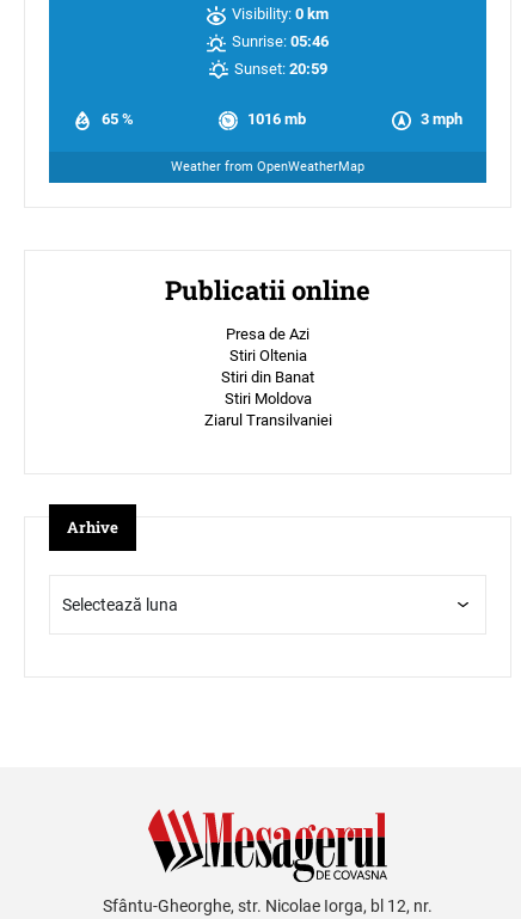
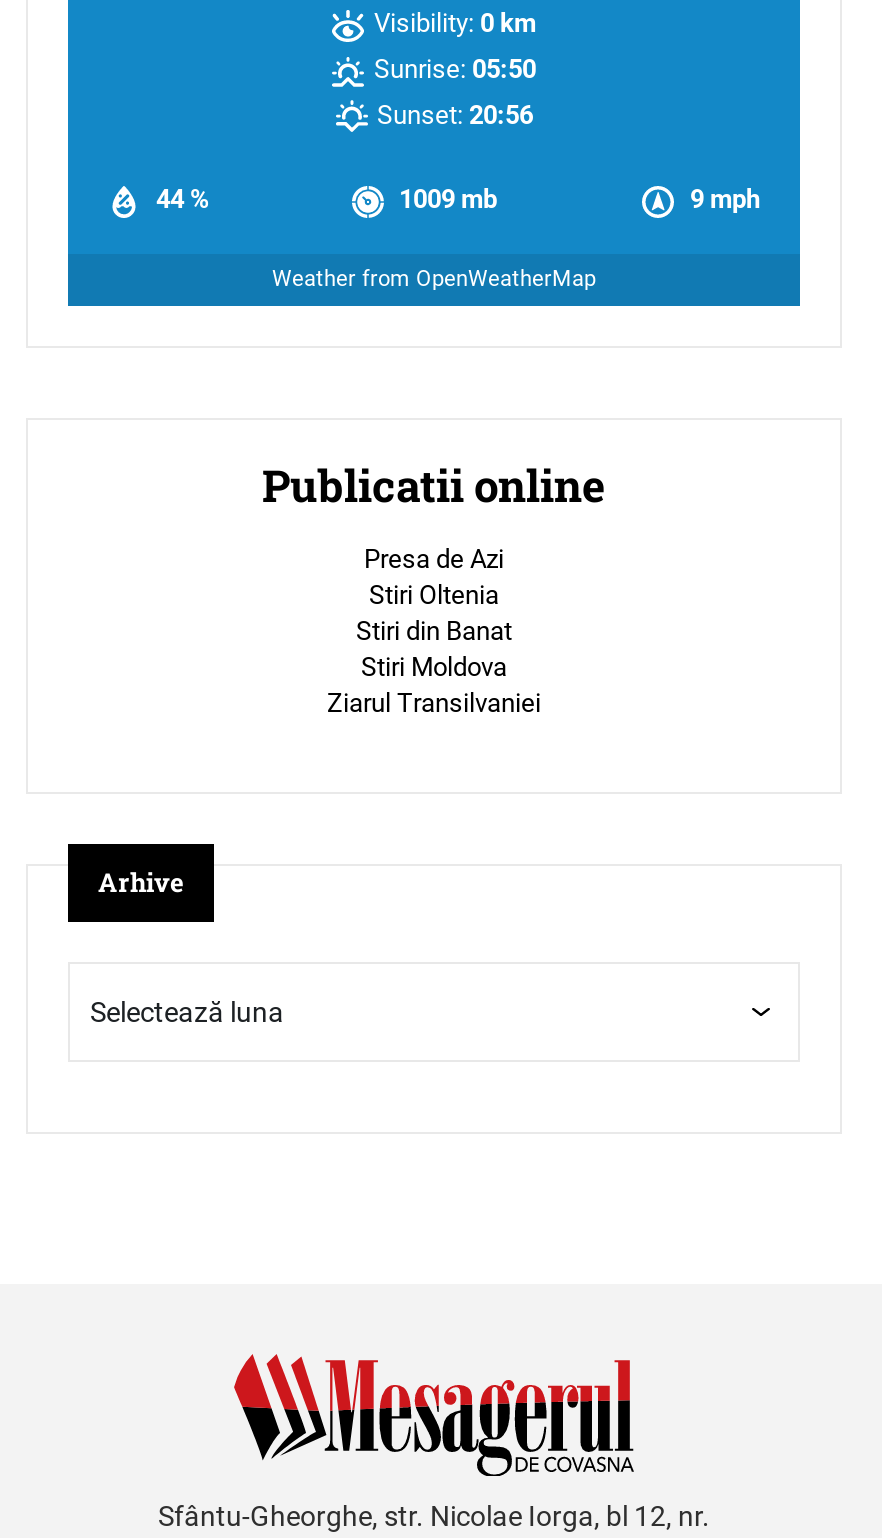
- Sunrise: 05:46
+ Sunrise: 05:50

- Sunset: 20:59
+ Sunset: 20:56

- 65 %
- 1016 mb
- 3 mph
+ 44 %
+ 1009 mb
+ 9 mph
